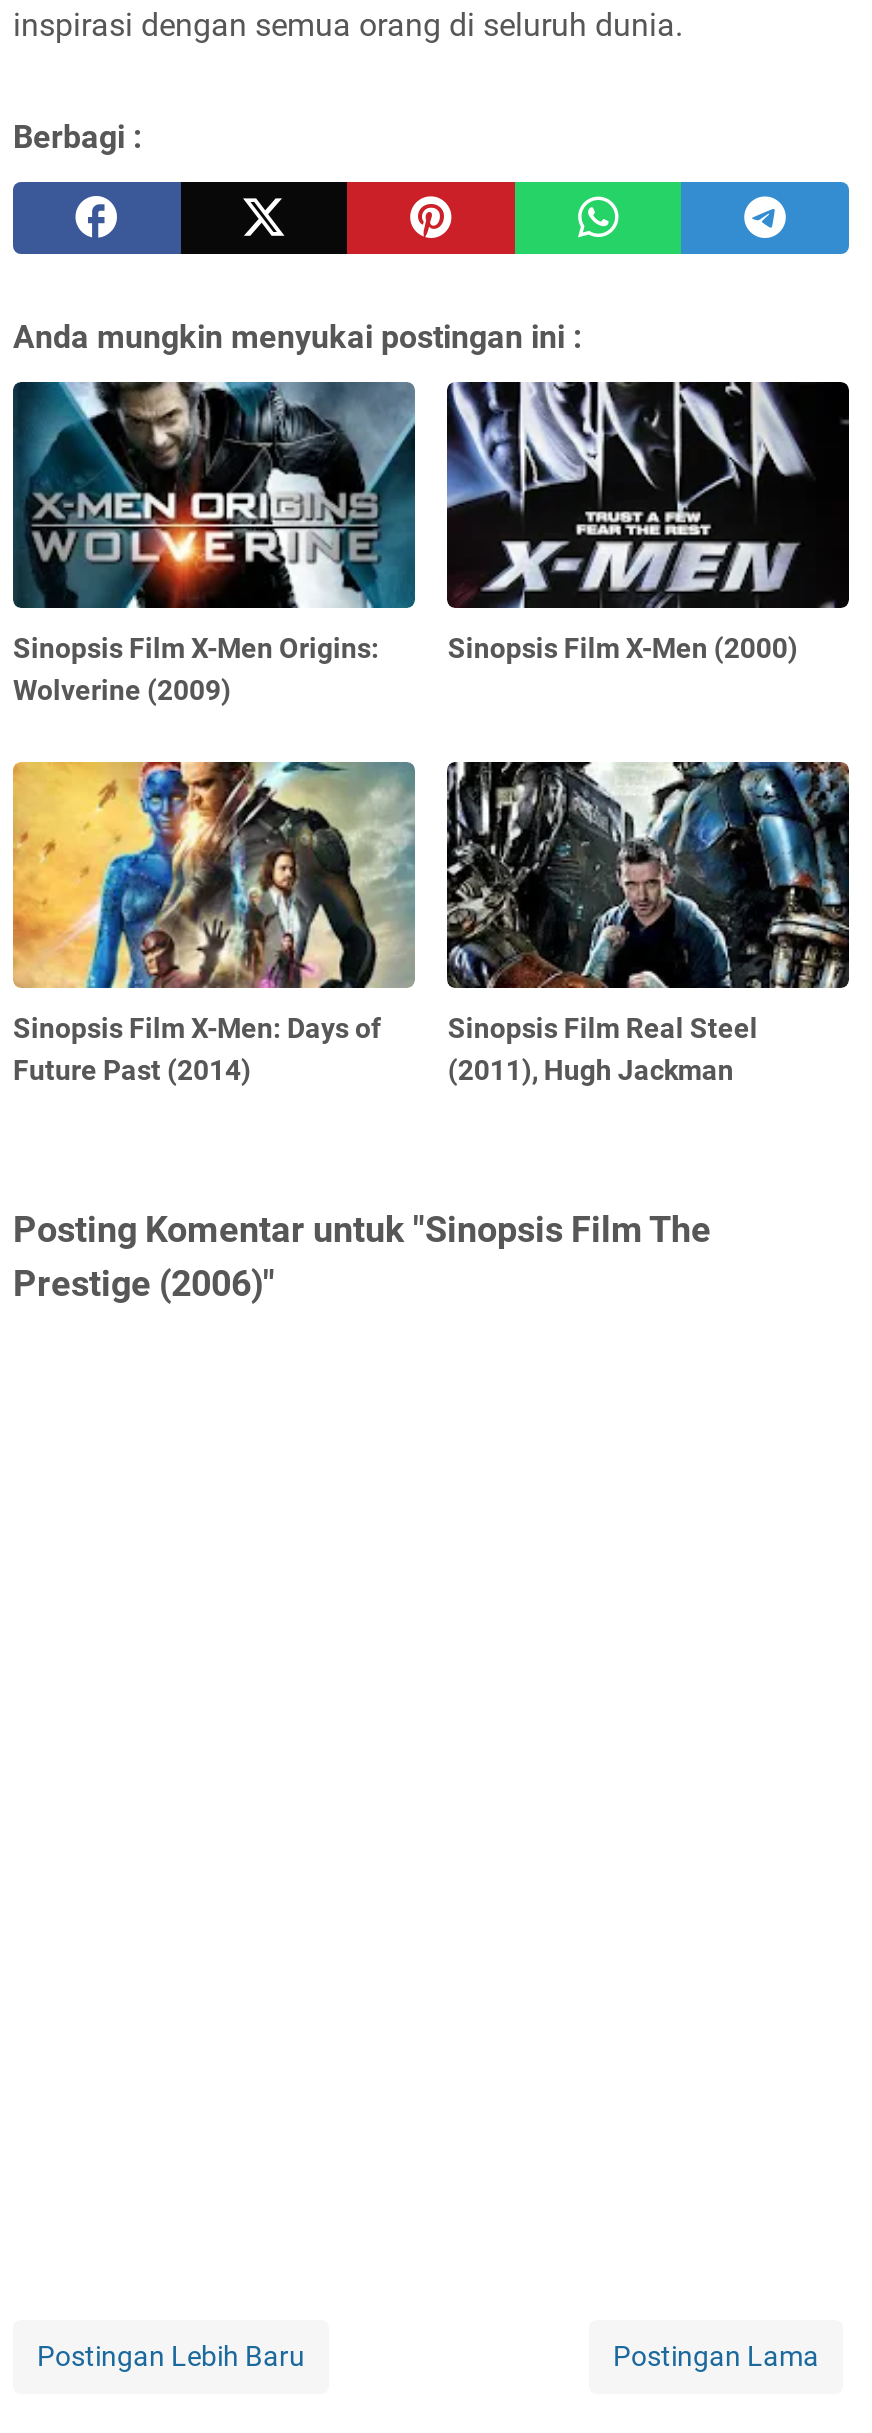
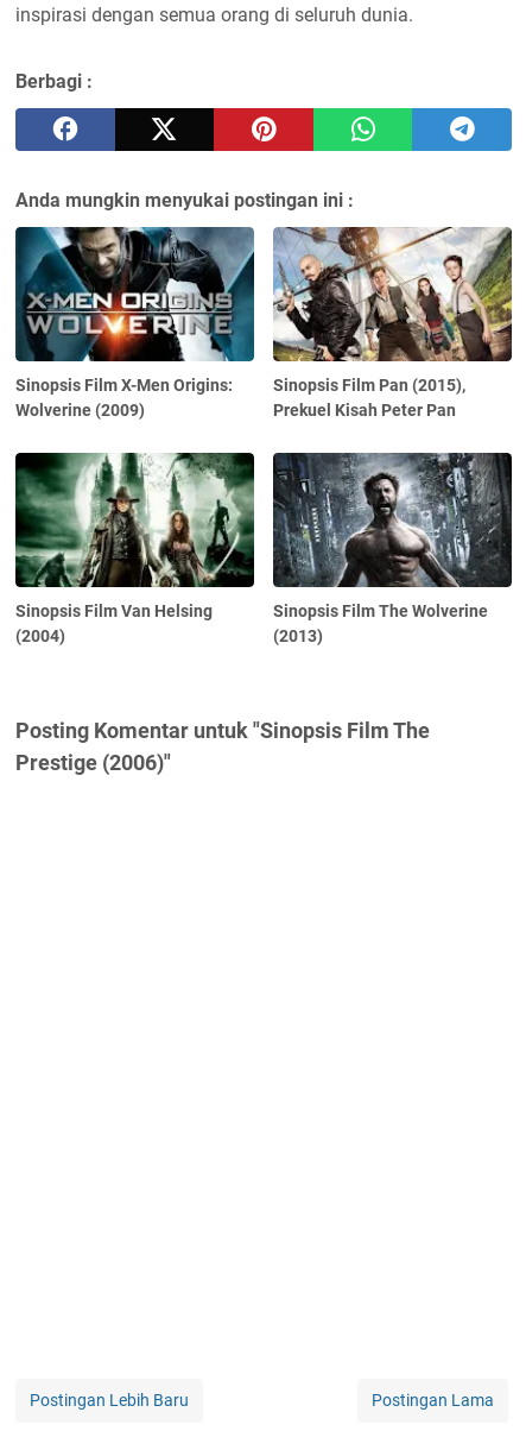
- [image]
- Sinopsis Film X-Men (2000)
+ [image]
+ Sinopsis Film Pan (2015),
+ Prekuel Kisah Peter Pan

- [image]
- Sinopsis Film X-Men: Days of
- Future Past (2014)
+ [image]
+ Sinopsis Film Van Helsing
+ (2004)

- [image]
- Sinopsis Film Real Steel
- (2011), Hugh Jackman
+ [image]
+ Sinopsis Film The Wolverine
+ (2013)
